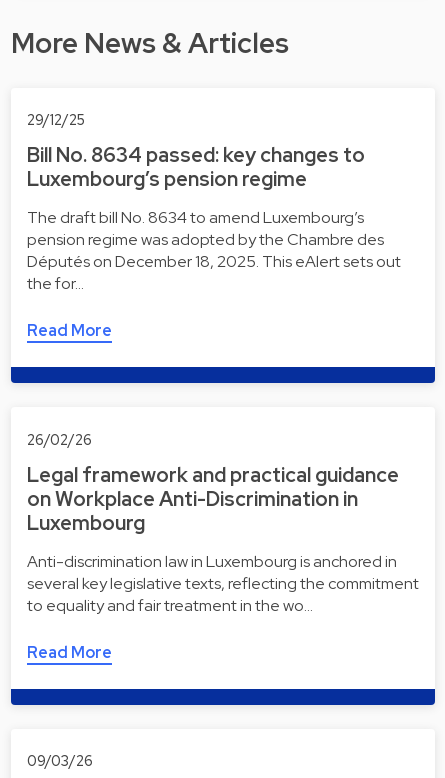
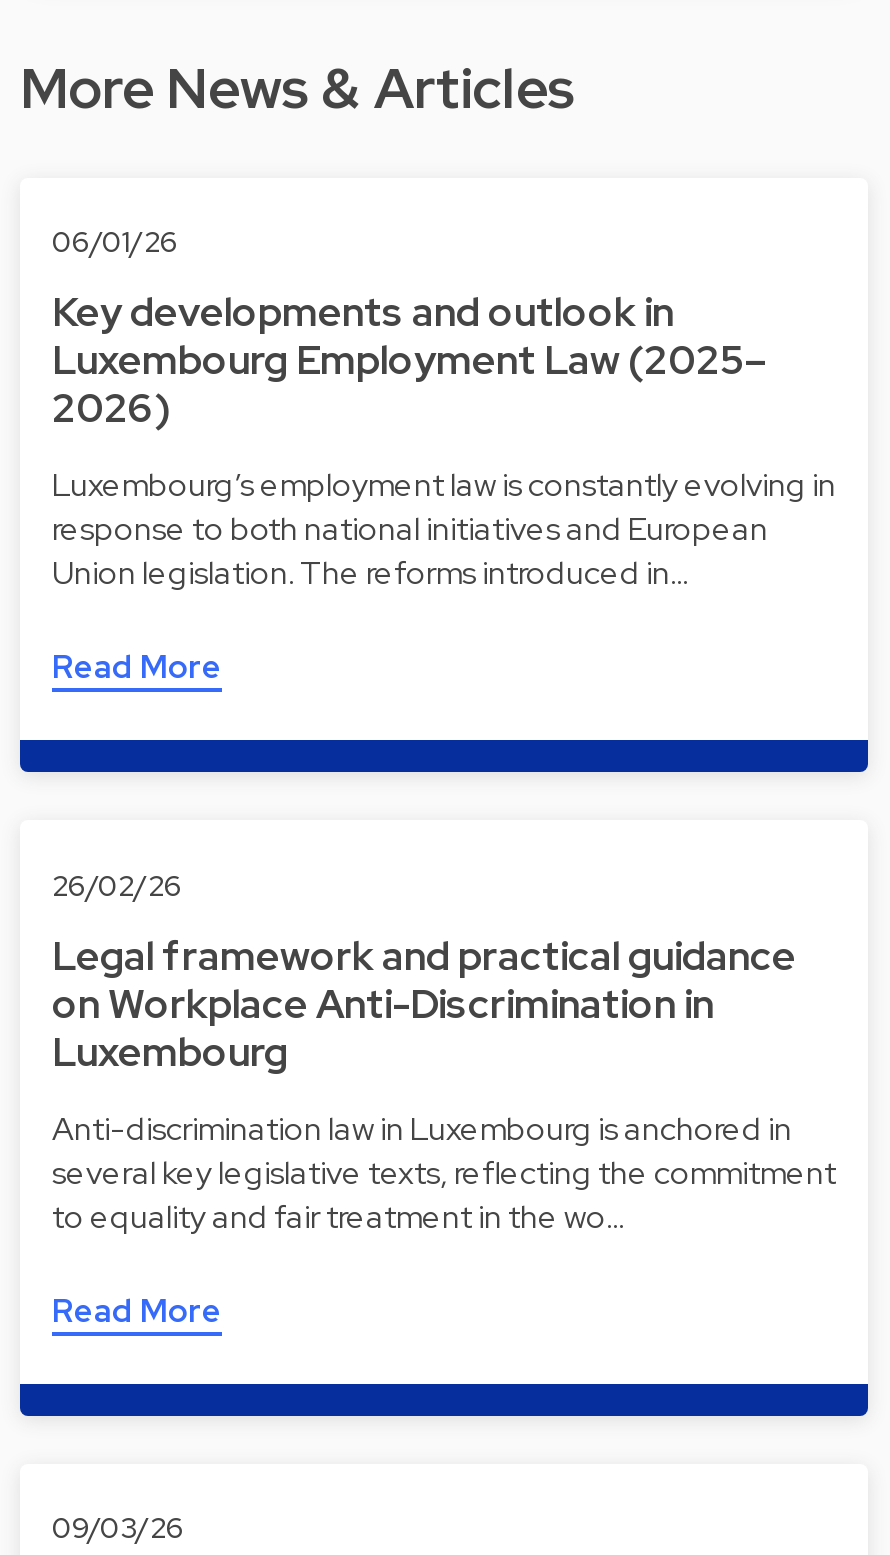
- 29/12/25
+ 06/01/26

- Bill No. 8634 passed: key changes to
- Luxembourg’s pension regime
+ Key developments and outlook in
+ Luxembourg Employment Law (2025–
+ 2026)

- The draft bill No. 8634 to amend Luxembourg’s
- pension regime was adopted by the Chambre des
- Députés on December 18, 2025. This eAlert sets out
- the for…
+ Luxembourg’s employment law is constantly evolving in
+ response to both national initiatives and European
+ Union legislation. The reforms introduced in…
